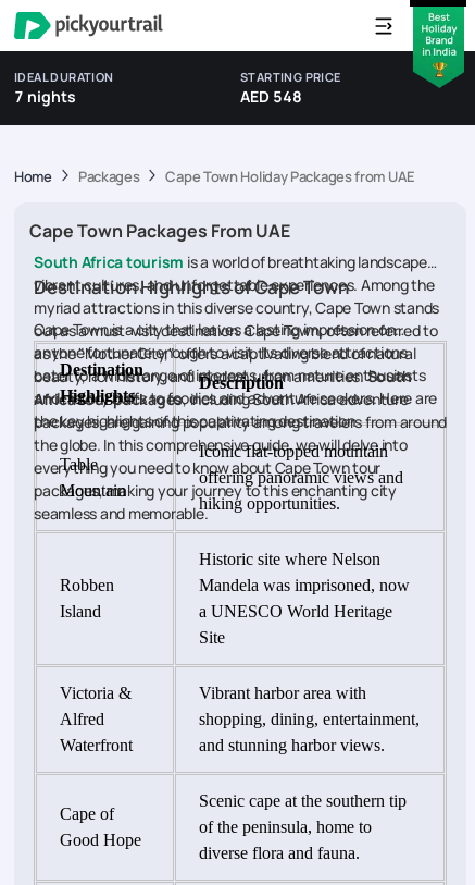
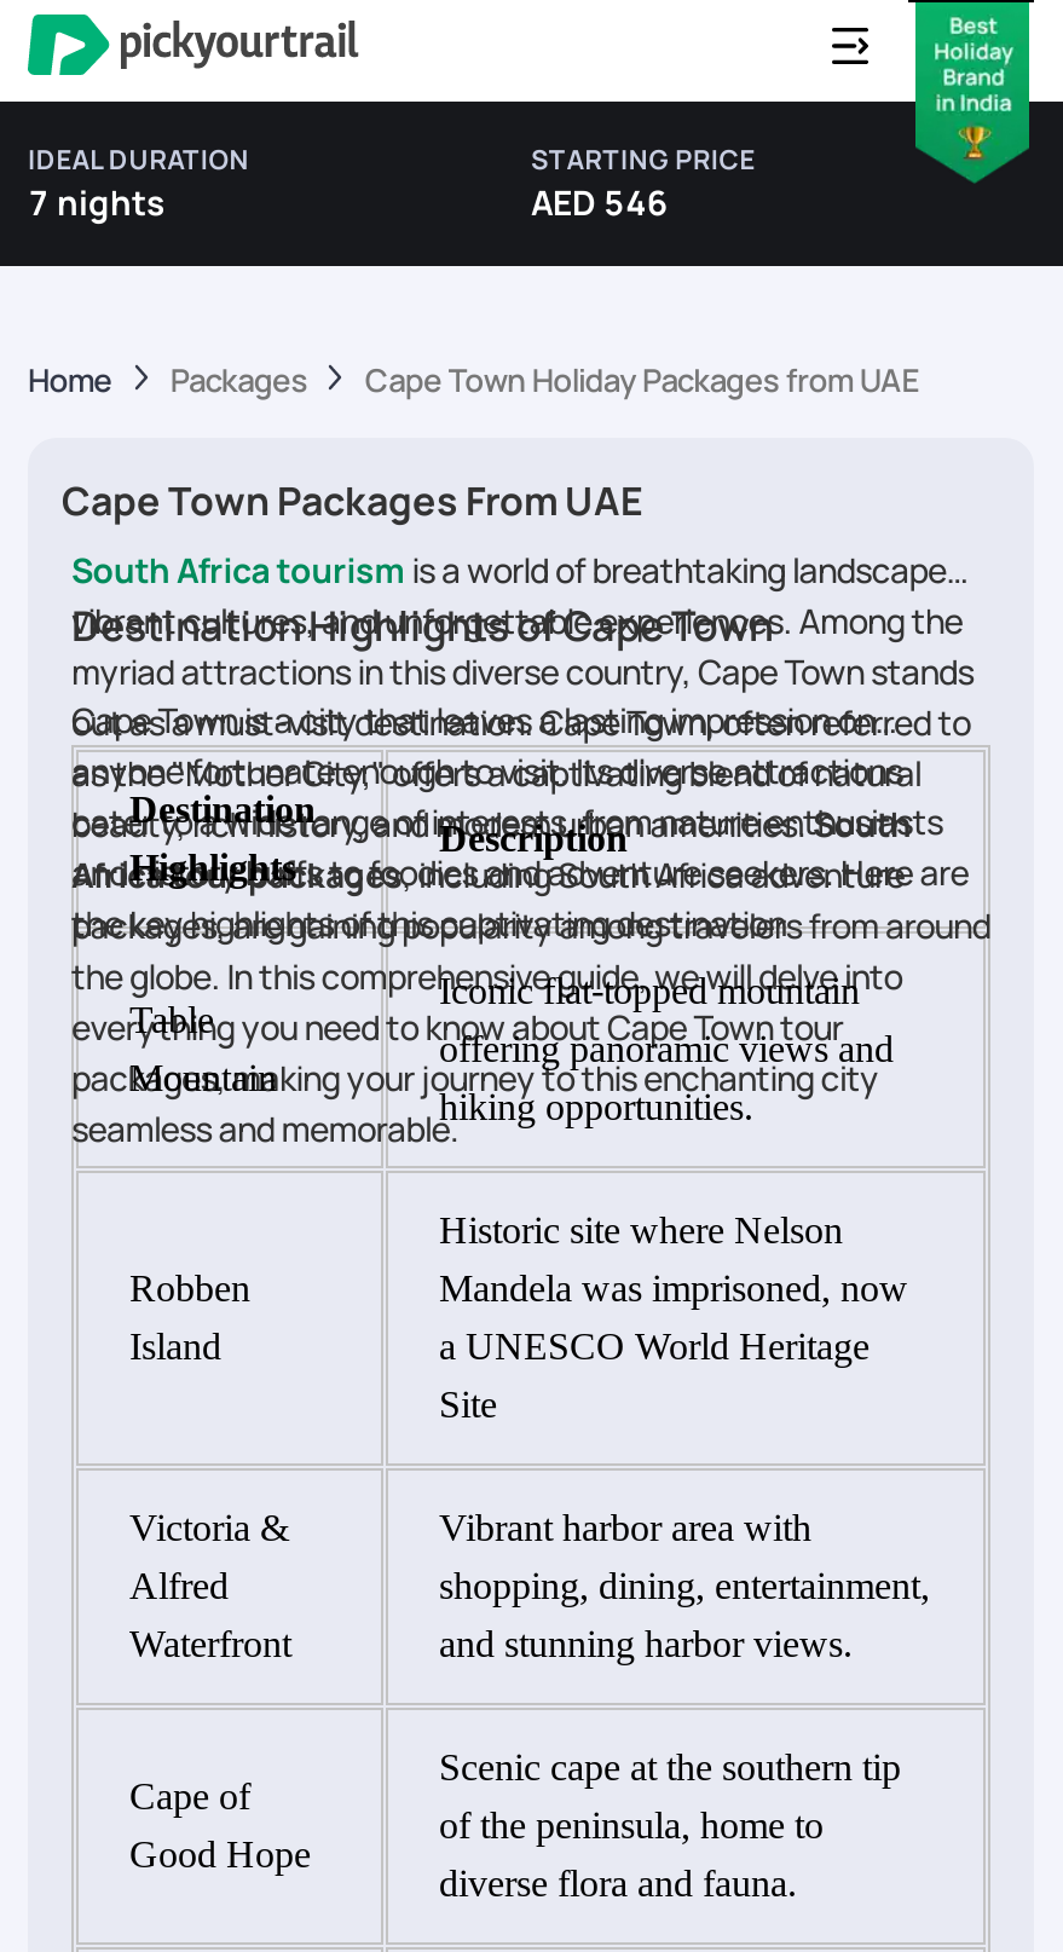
- AED 548
+ AED 546
